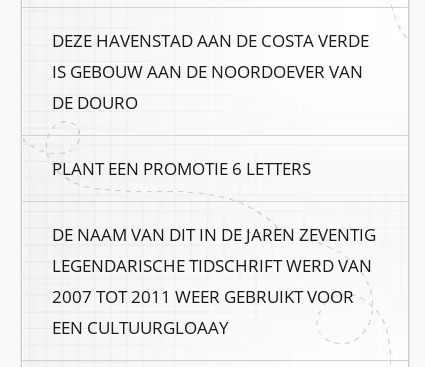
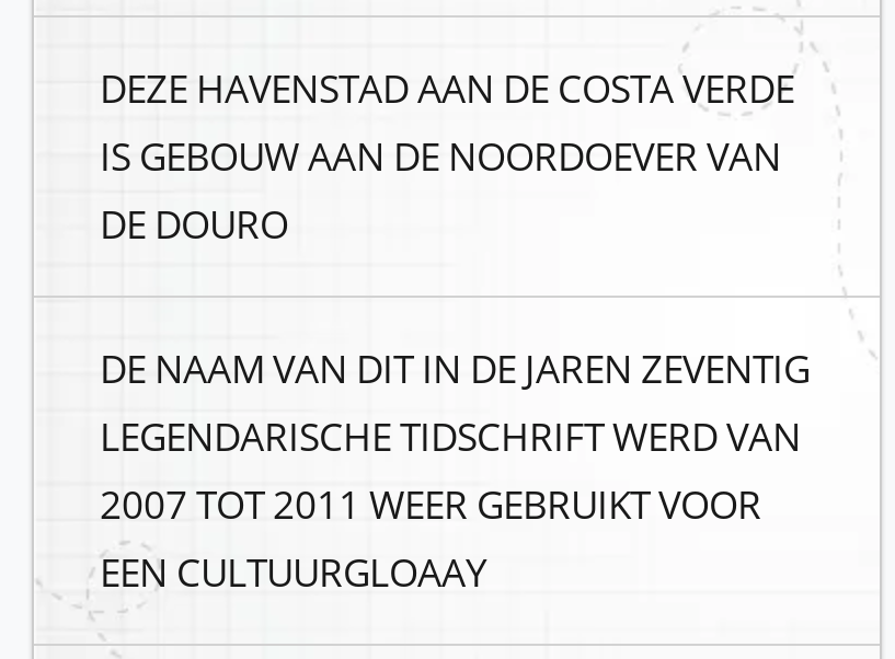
- PLANT EEN PROMOTIE 6 LETTERS
